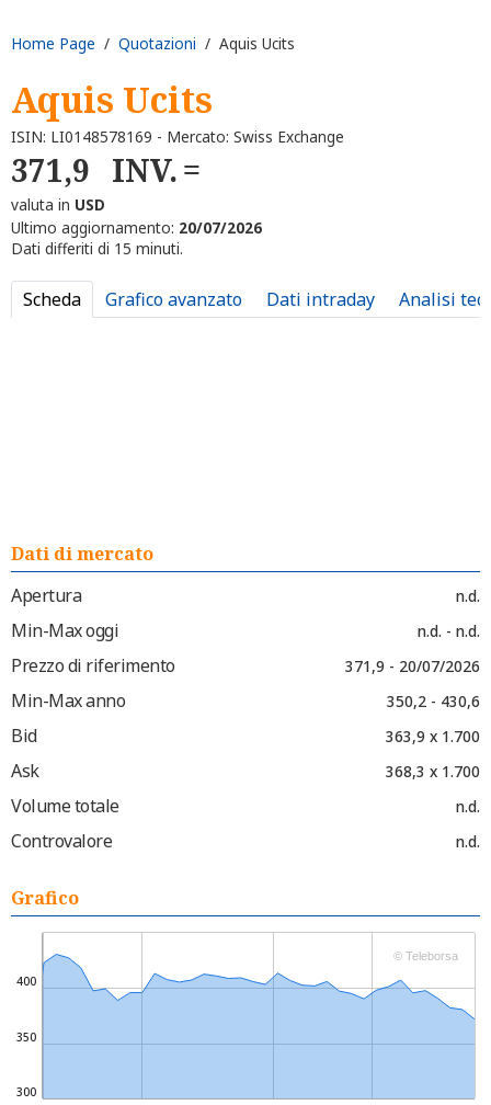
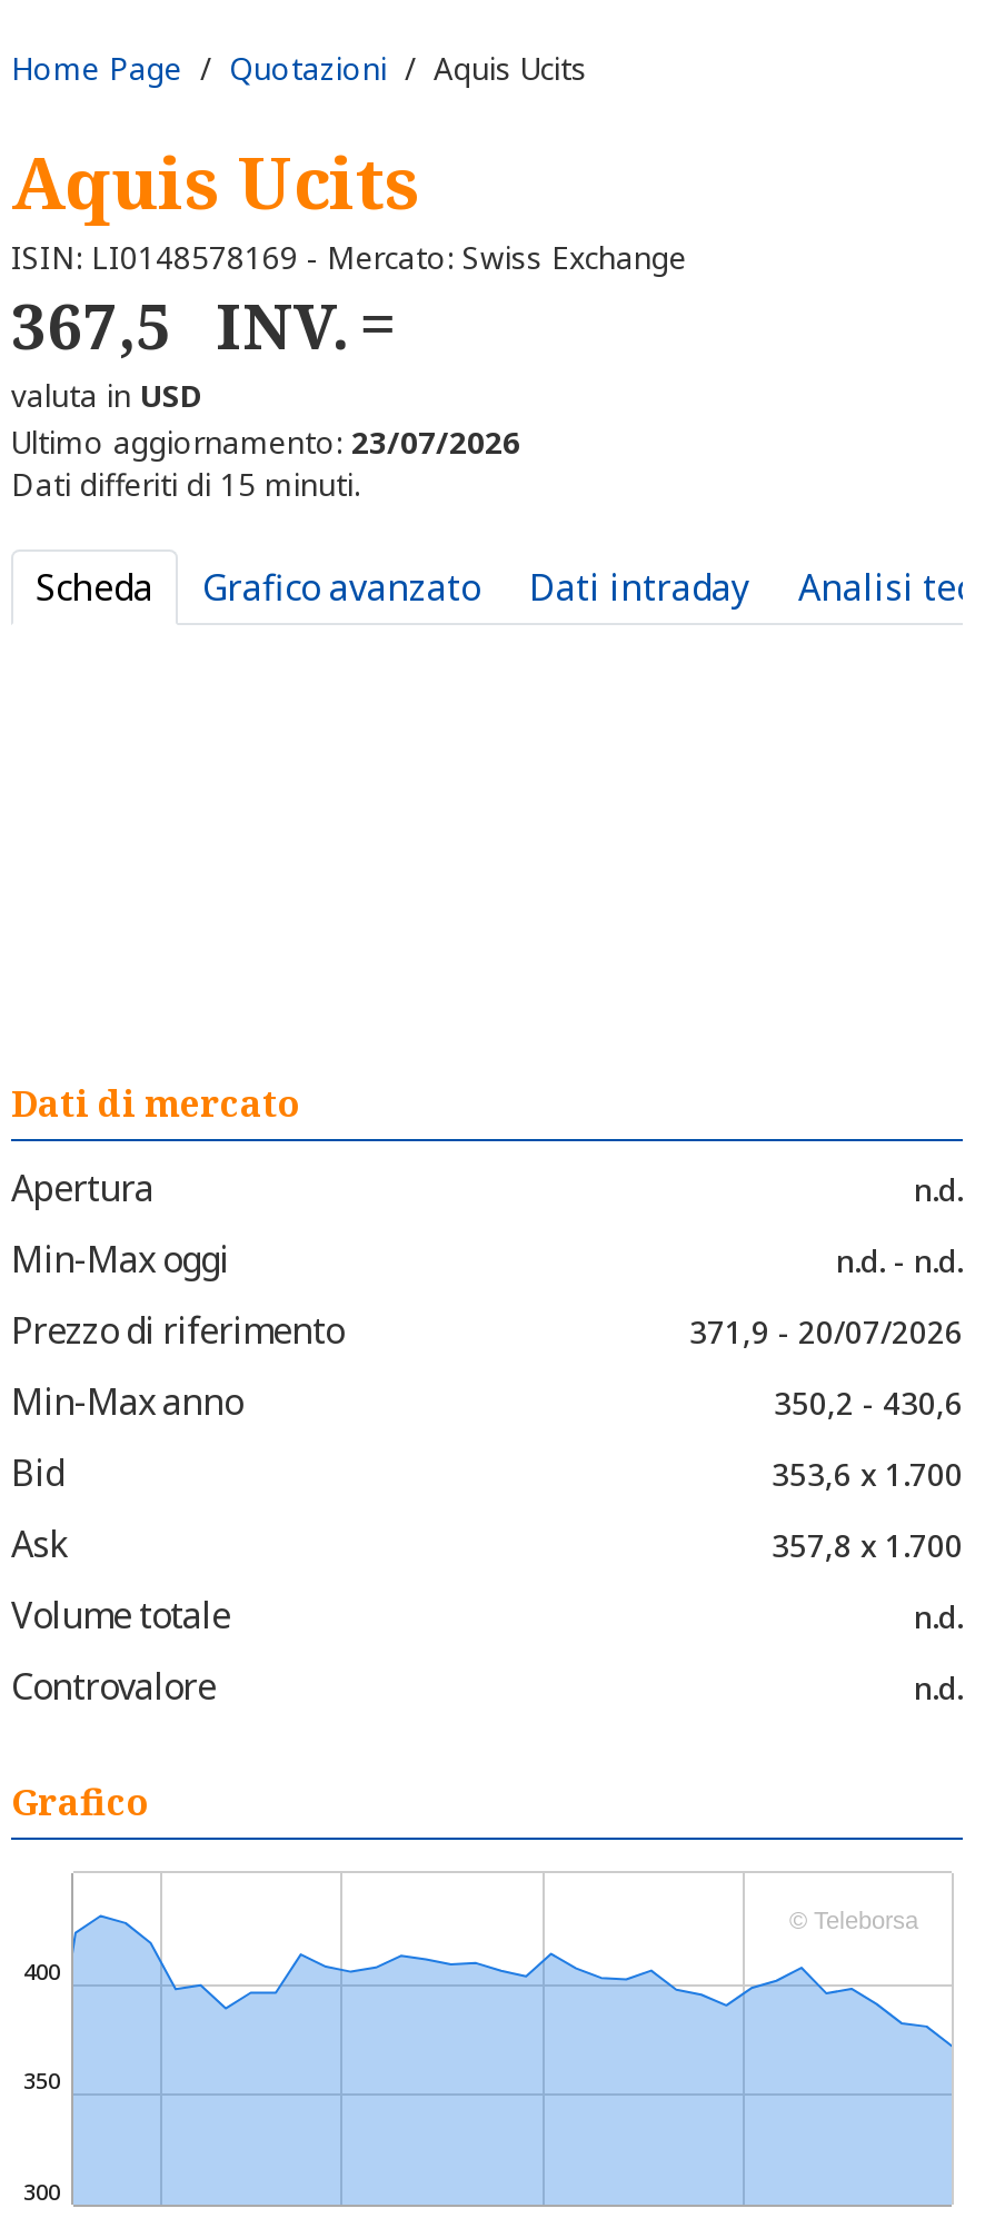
- 371,9 INV.
+ 367,5 INV.

- Ultimo aggiornamento: 20/07/2026
+ Ultimo aggiornamento: 23/07/2026

- 363,9 x 1.700
+ 353,6 x 1.700

- 368,3 x 1.700
+ 357,8 x 1.700
